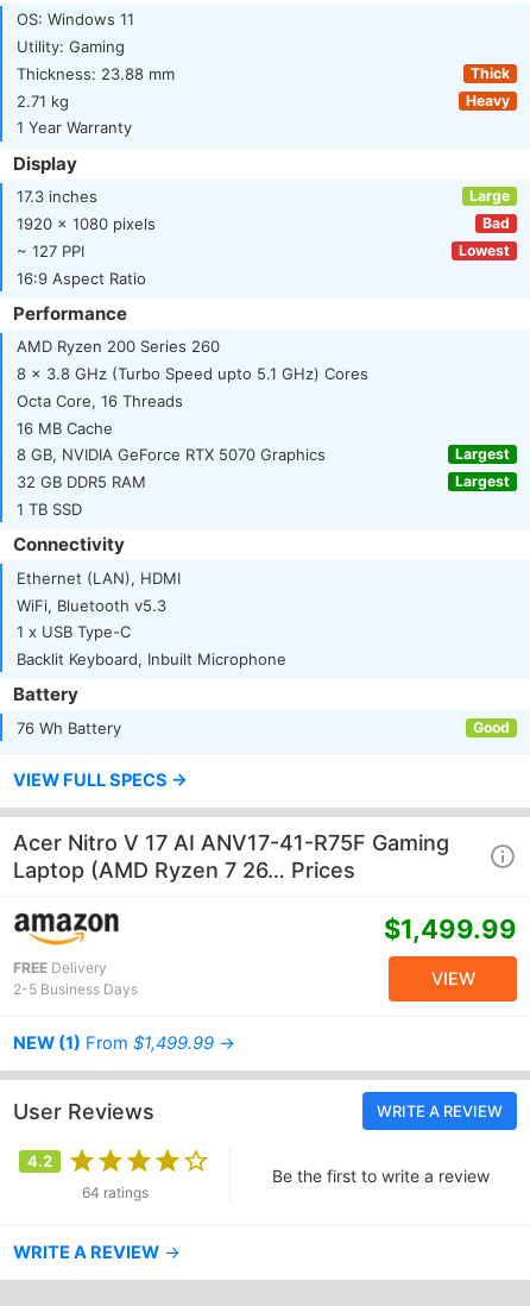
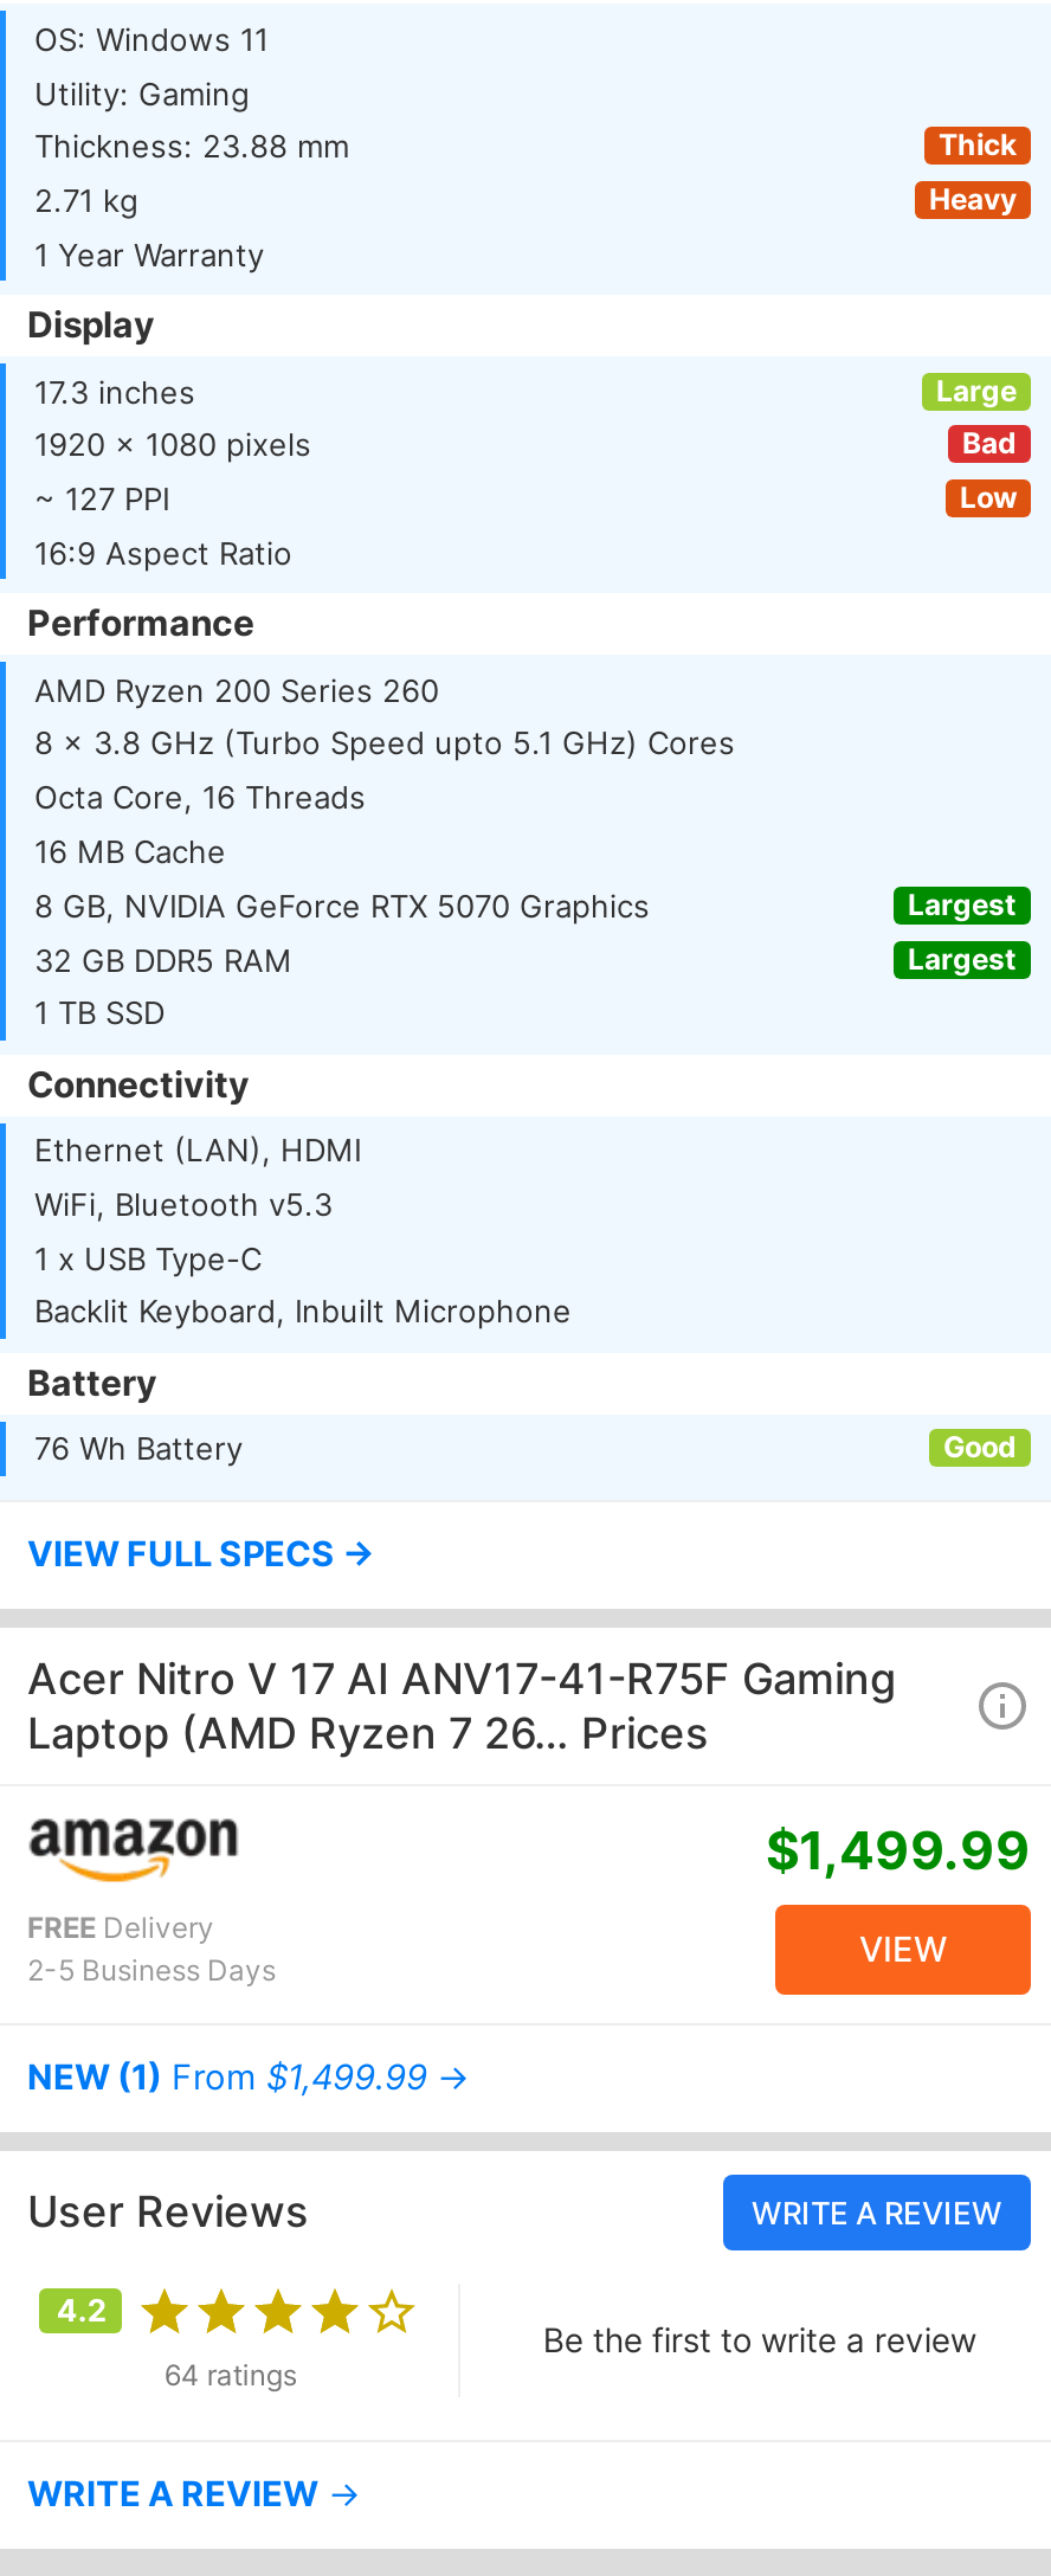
- Lowest
+ Low
